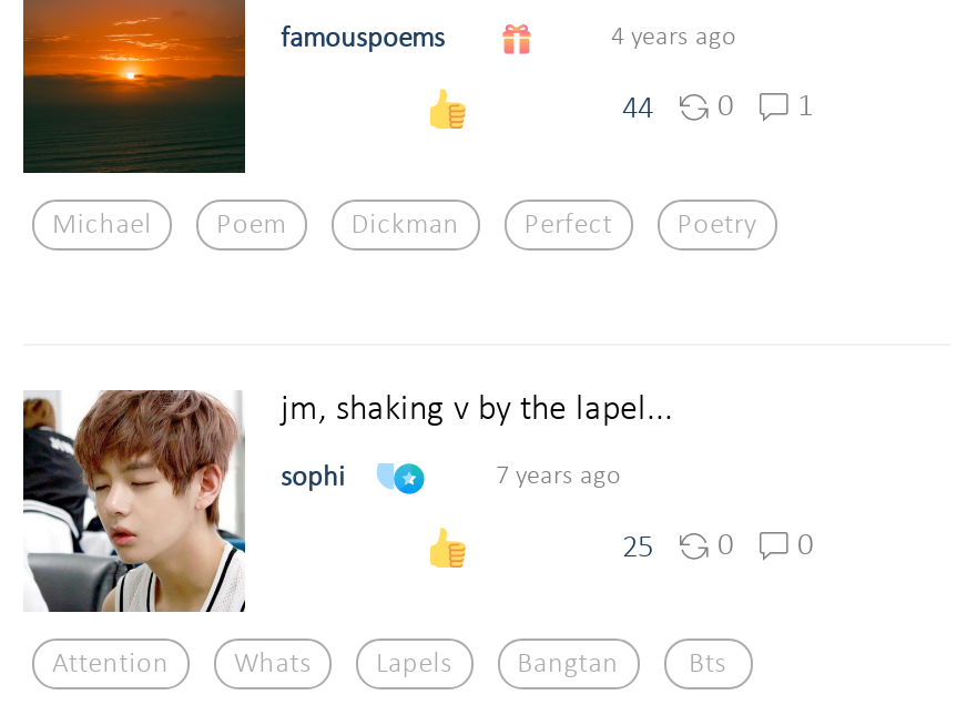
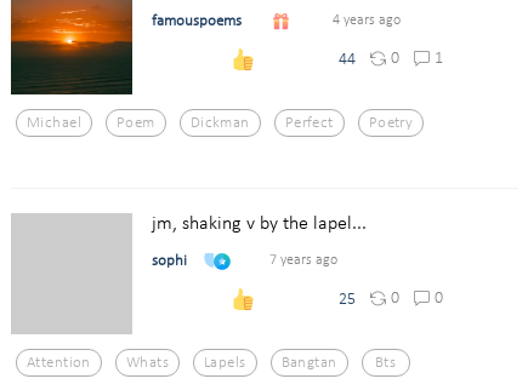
- [image]
